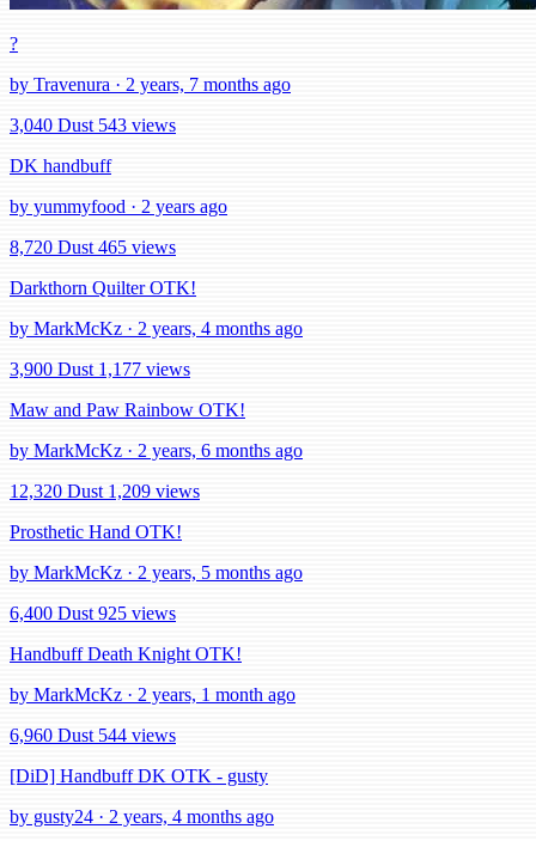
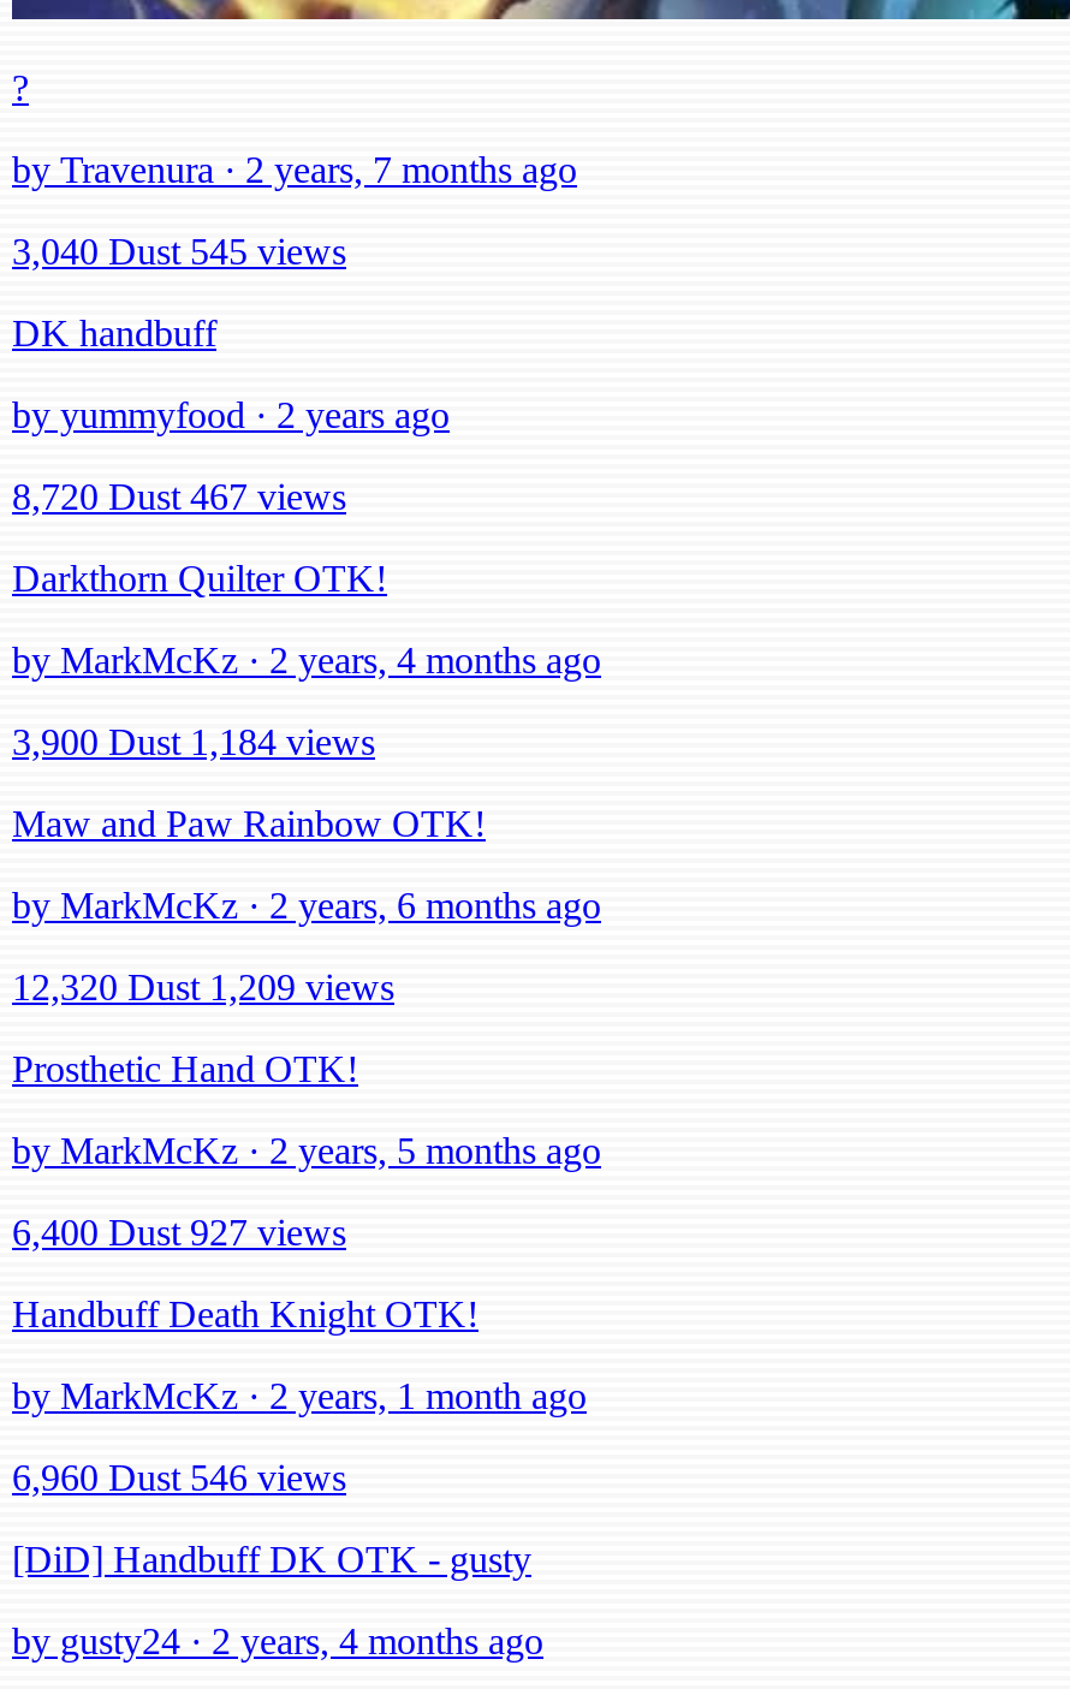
- 3,040 Dust 543 views
+ 3,040 Dust 545 views

- 8,720 Dust 465 views
+ 8,720 Dust 467 views

- 3,900 Dust 1,177 views
+ 3,900 Dust 1,184 views

- 6,400 Dust 925 views
+ 6,400 Dust 927 views

- 6,960 Dust 544 views
+ 6,960 Dust 546 views
